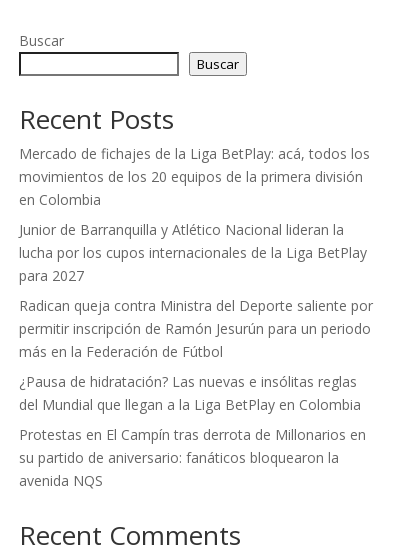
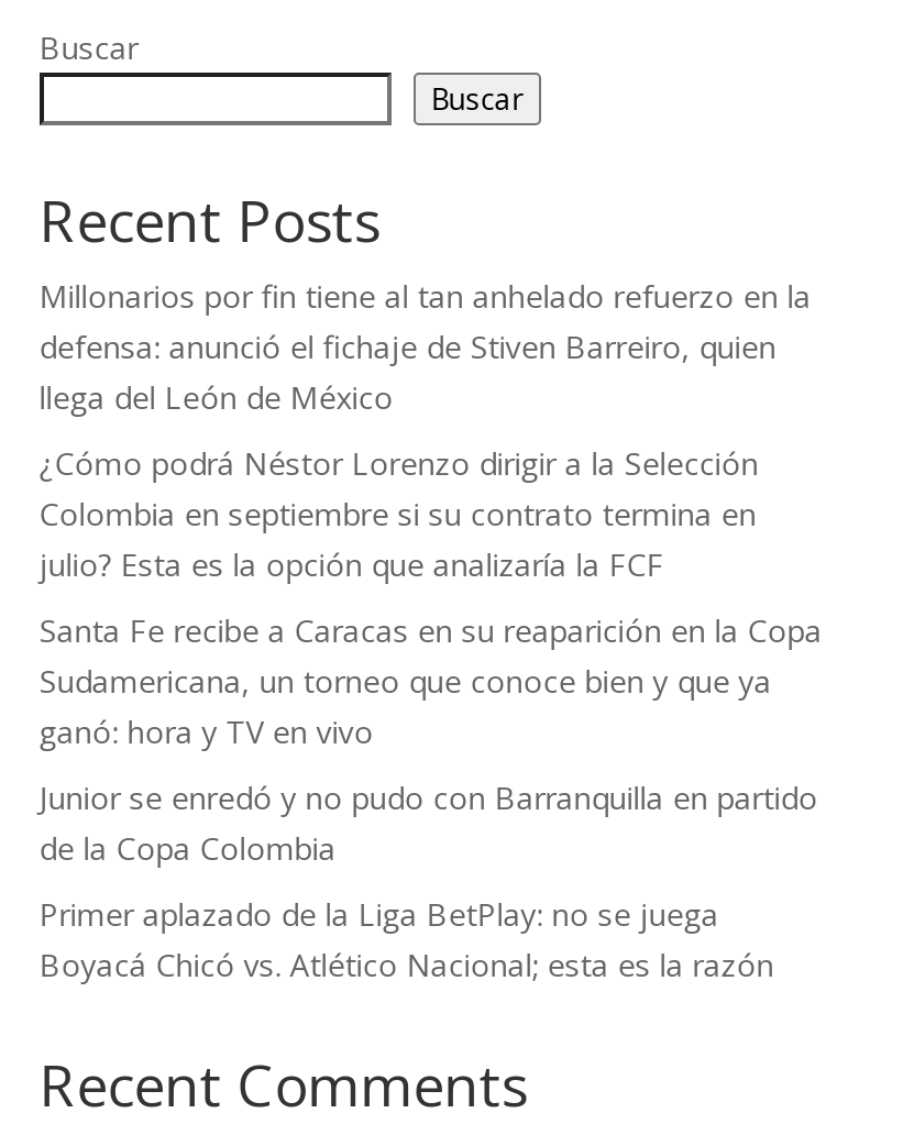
- Mercado de fichajes de la Liga BetPlay: acá, todos los
- movimientos de los 20 equipos de la primera división
- en Colombia
+ Millonarios por fin tiene al tan anhelado refuerzo en la
+ defensa: anunció el fichaje de Stiven Barreiro, quien
+ llega del León de México

- Junior de Barranquilla y Atlético Nacional lideran la
- lucha por los cupos internacionales de la Liga BetPlay
- para 2027
+ ¿Cómo podrá Néstor Lorenzo dirigir a la Selección
+ Colombia en septiembre si su contrato termina en
+ julio? Esta es la opción que analizaría la FCF

- Radican queja contra Ministra del Deporte saliente por
- permitir inscripción de Ramón Jesurún para un periodo
- más en la Federación de Fútbol
+ Santa Fe recibe a Caracas en su reaparición en la Copa
+ Sudamericana, un torneo que conoce bien y que ya
+ ganó: hora y TV en vivo

- ¿Pausa de hidratación? Las nuevas e insólitas reglas
- del Mundial que llegan a la Liga BetPlay en Colombia
+ Junior se enredó y no pudo con Barranquilla en partido
+ de la Copa Colombia

- Protestas en El Campín tras derrota de Millonarios en
- su partido de aniversario: fanáticos bloquearon la
- avenida NQS
+ Primer aplazado de la Liga BetPlay: no se juega
+ Boyacá Chicó vs. Atlético Nacional; esta es la razón
